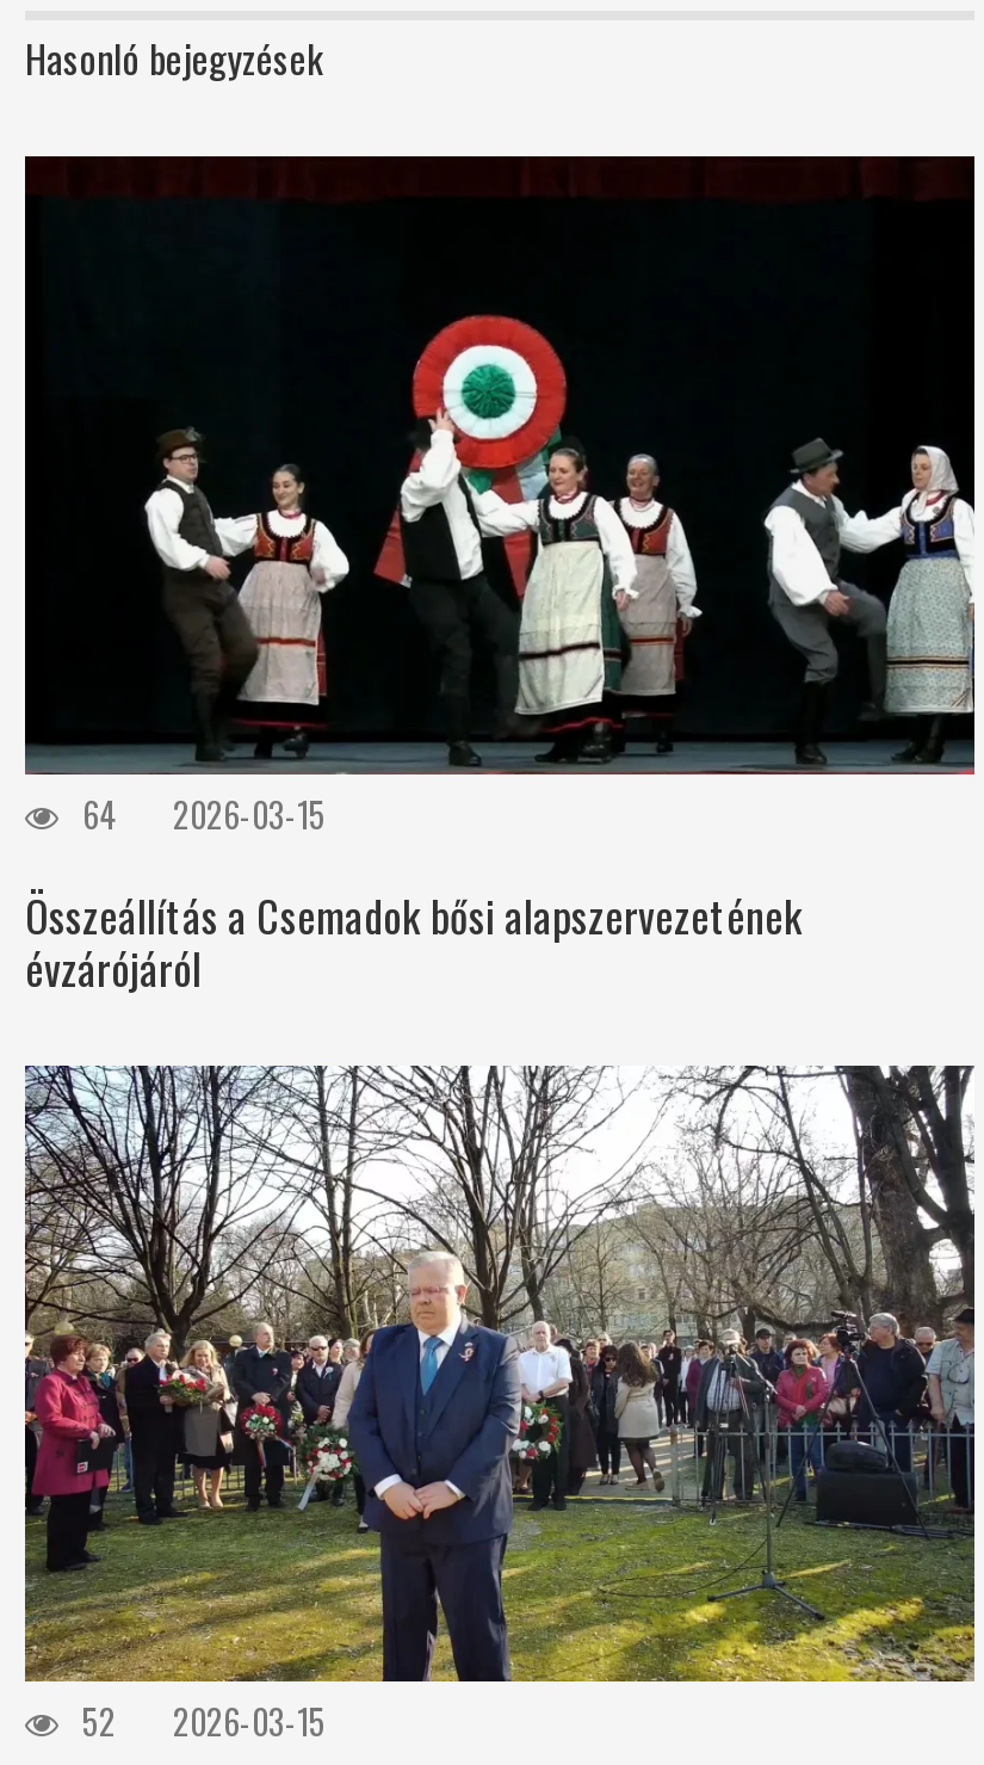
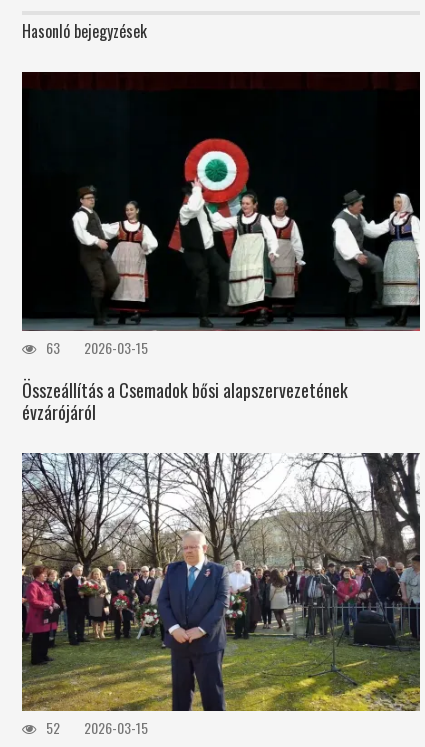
- 64 2026-03-15
+ 63 2026-03-15
